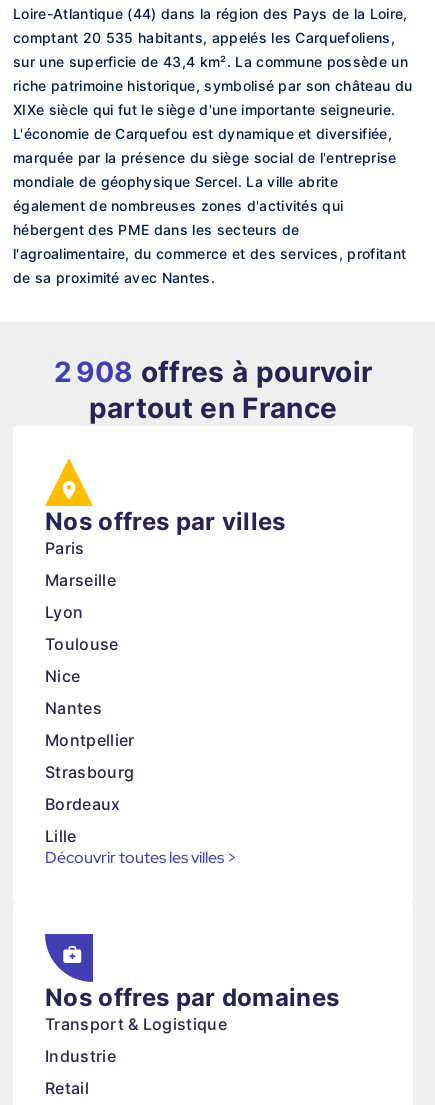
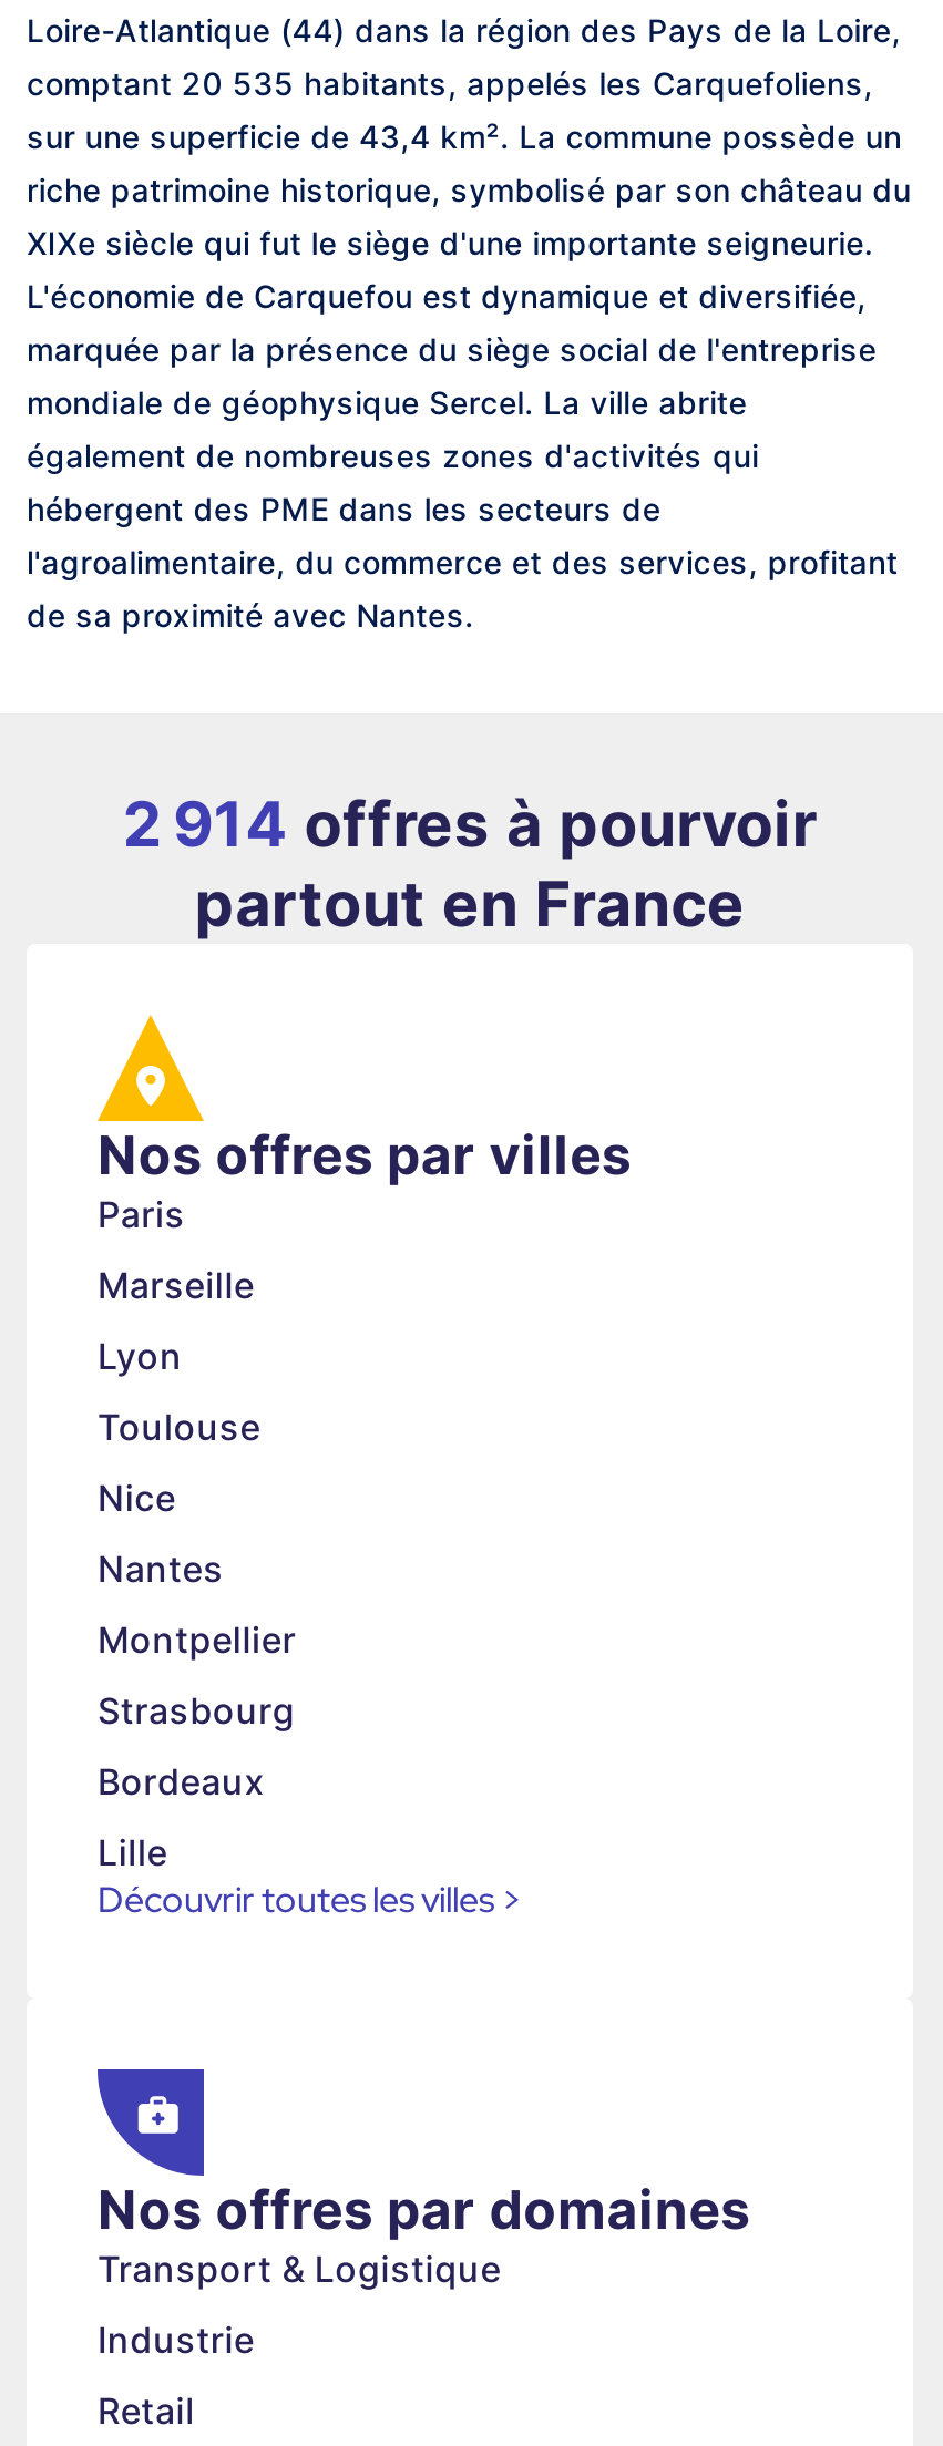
- 2 908 offres à pourvoir
+ 2 914 offres à pourvoir
